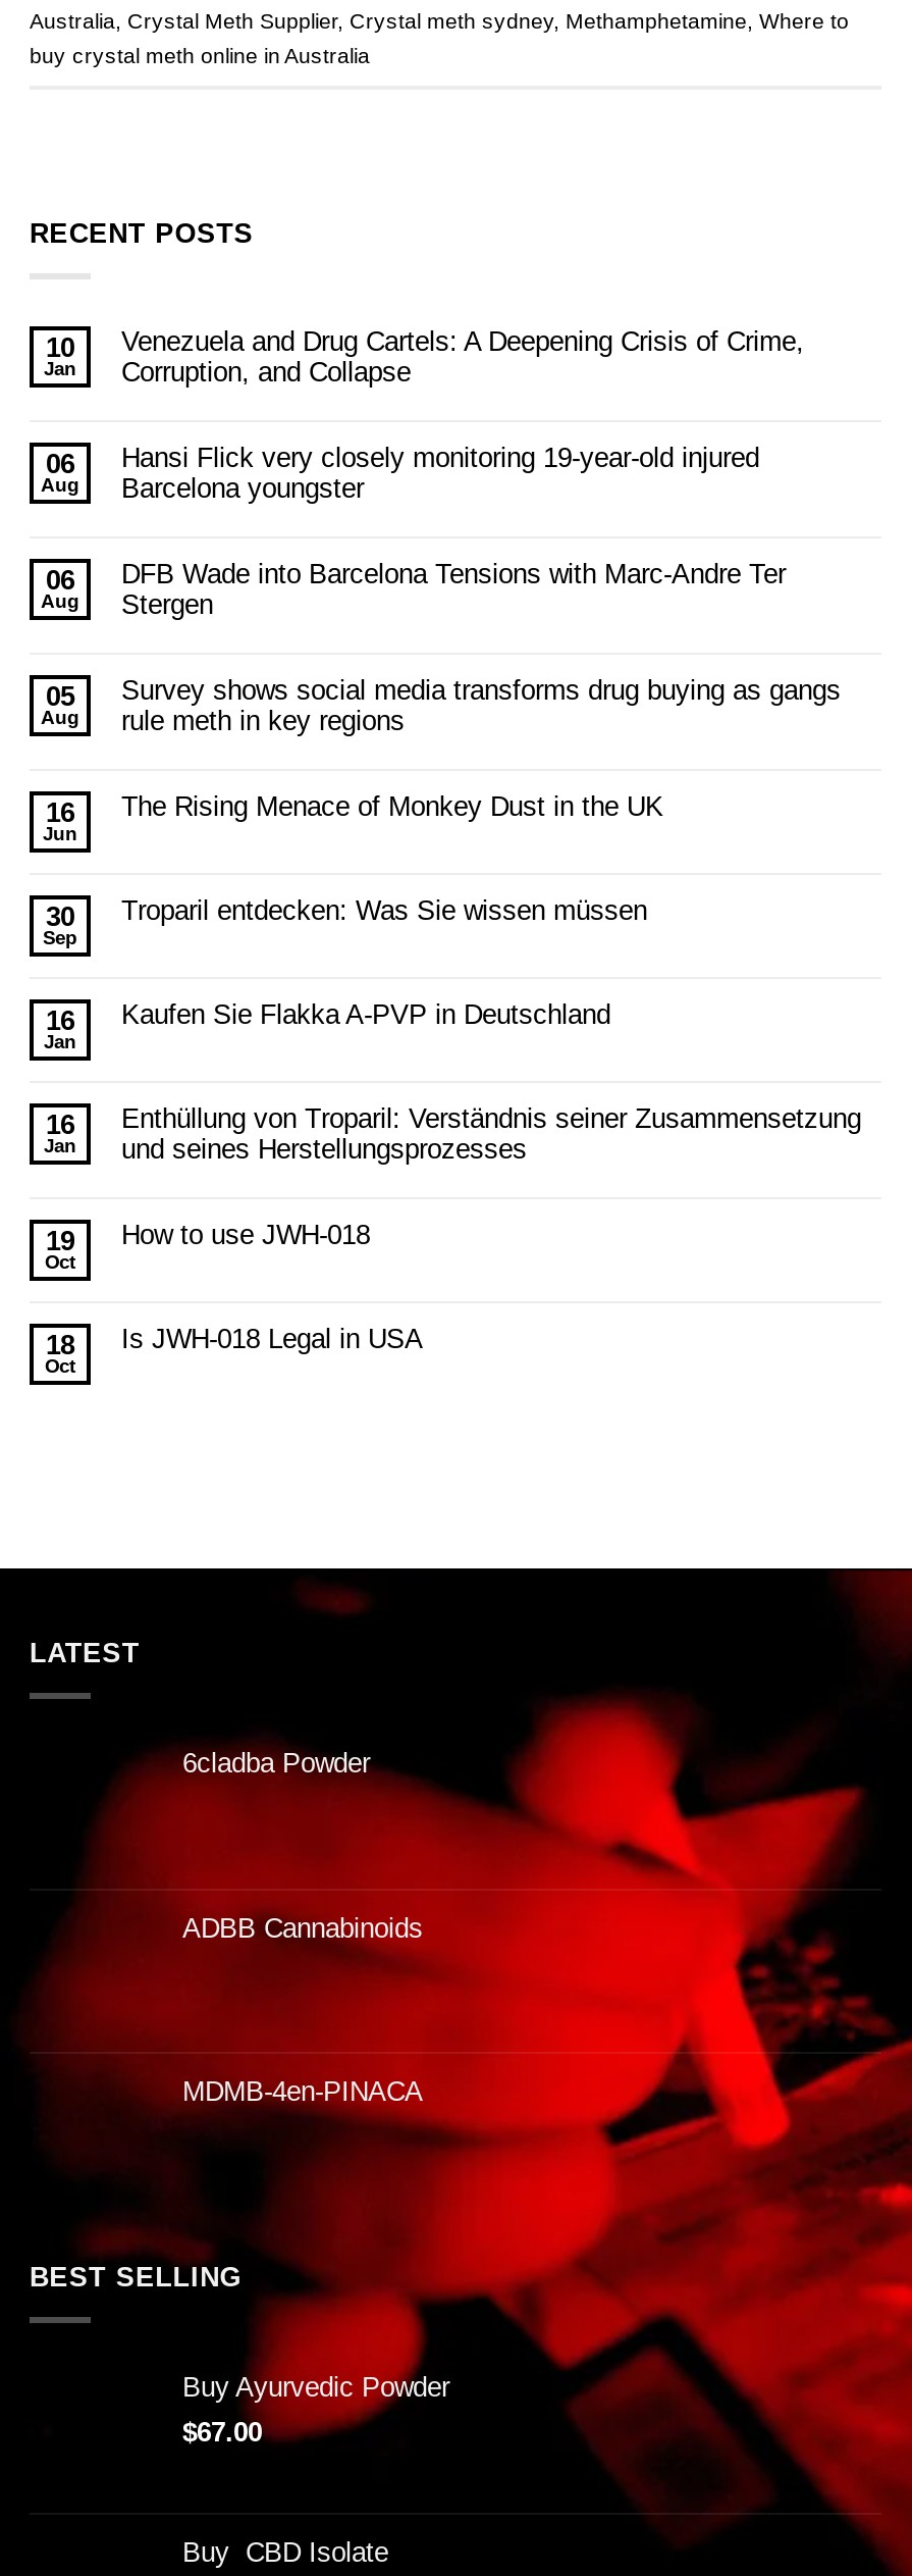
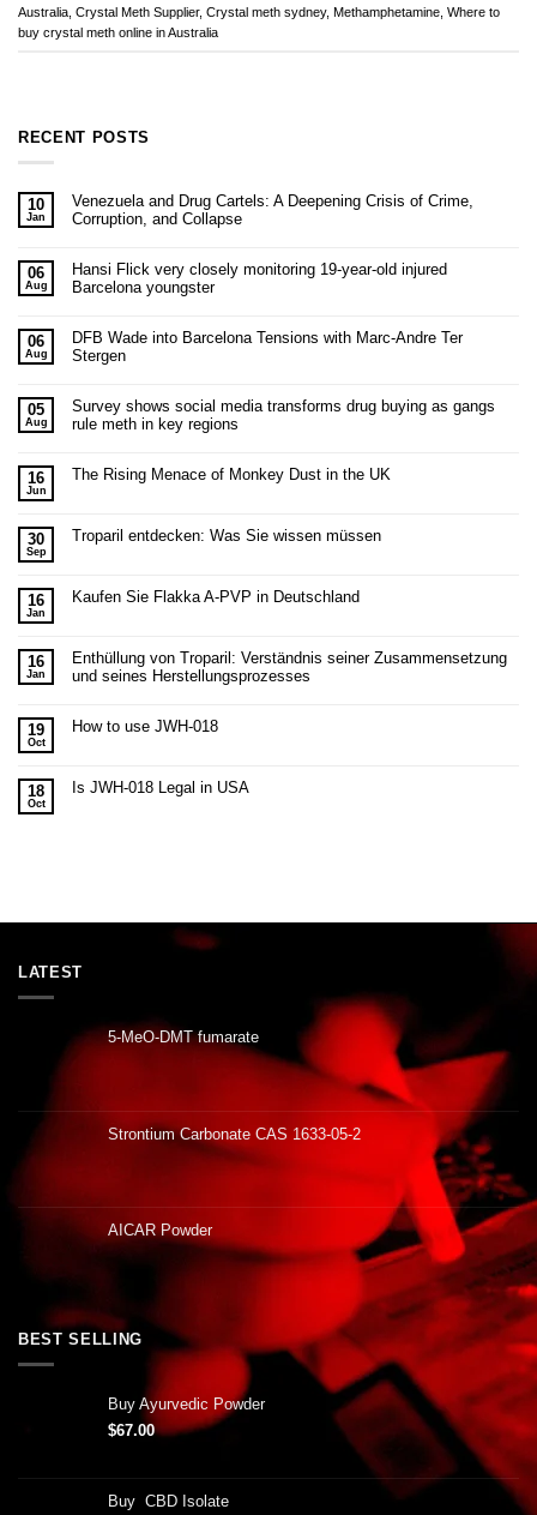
- 6cladba Powder
+ 5-MeO-DMT fumarate

- ADBB Cannabinoids
+ Strontium Carbonate CAS 1633-05-2

- MDMB-4en-PINACA
+ AICAR Powder
